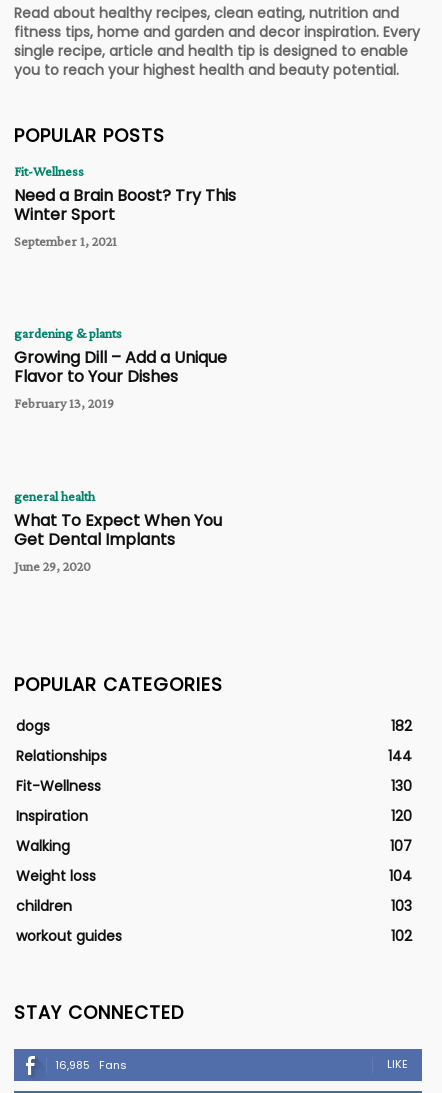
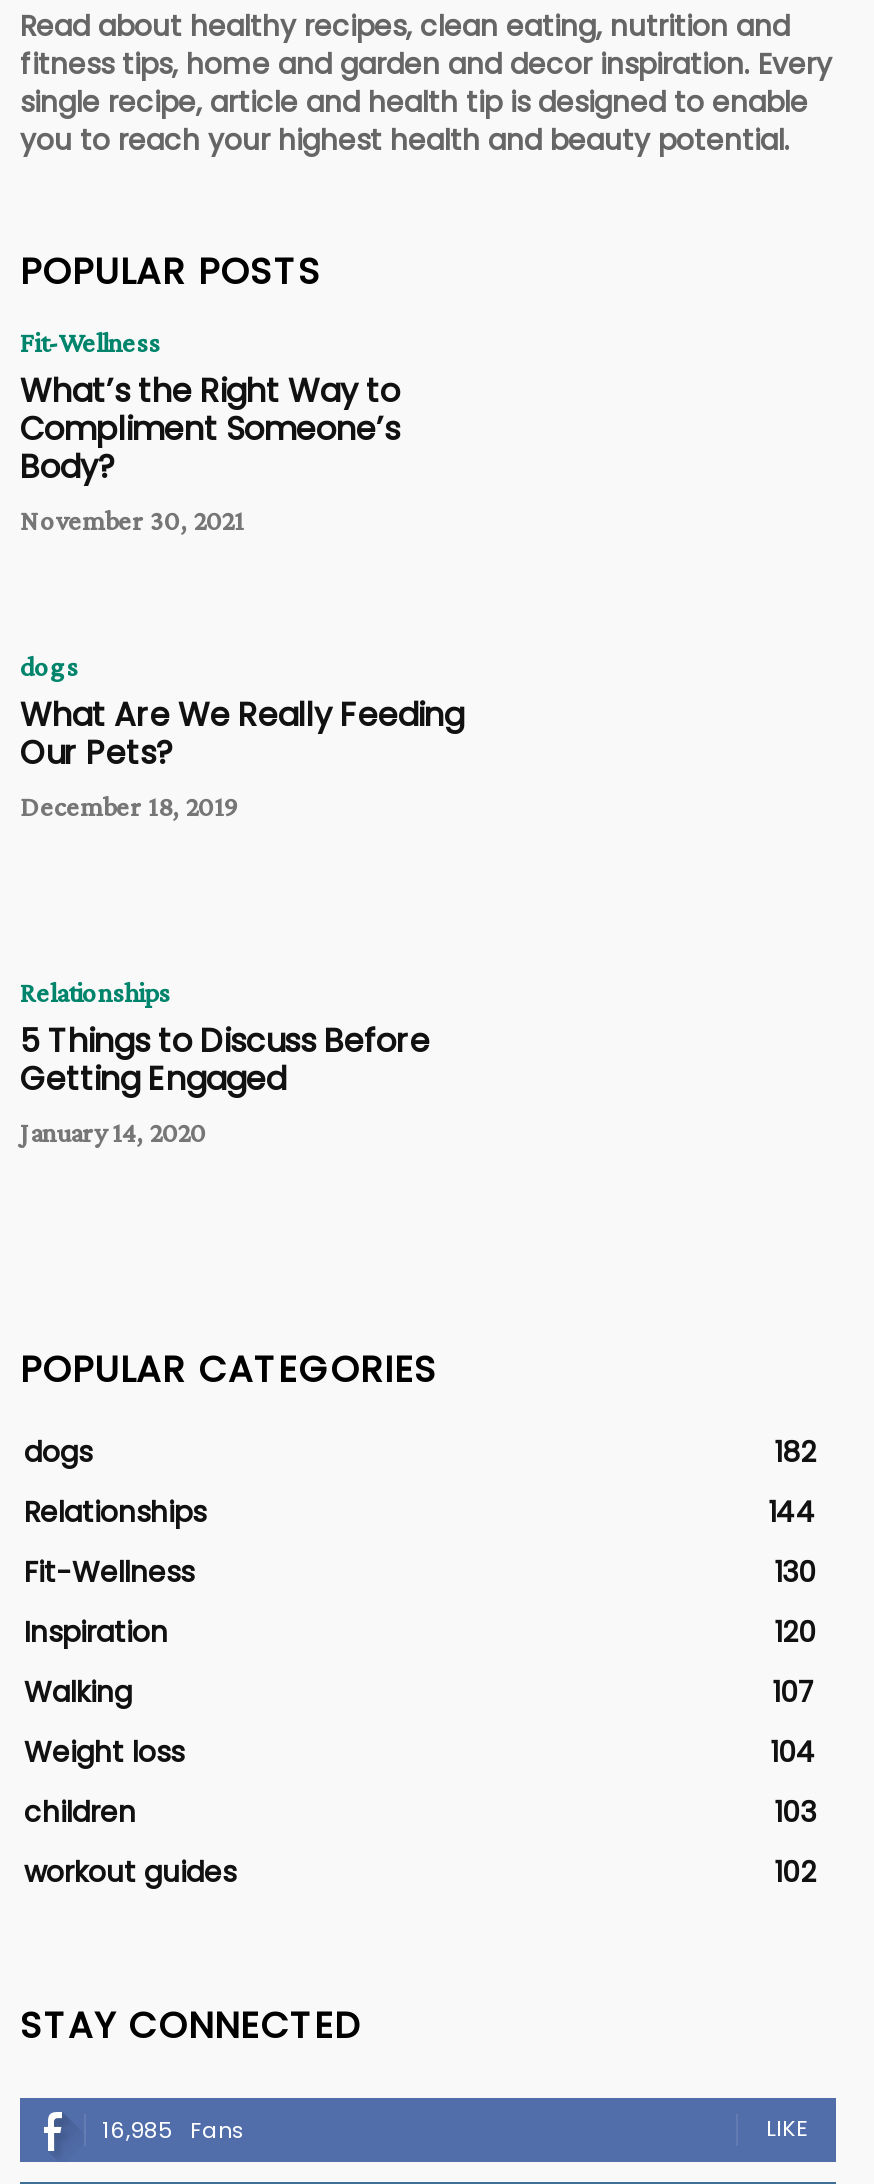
- Need a Brain Boost? Try This
- Winter Sport
- September 1, 2021
+ What’s the Right Way to
+ Compliment Someone’s
+ Body?
+ November 30, 2021

- gardening & plants
- Growing Dill – Add a Unique
- Flavor to Your Dishes
- February 13, 2019
+ dogs
+ What Are We Really Feeding
+ Our Pets?
+ December 18, 2019

- general health
- What To Expect When You
- Get Dental Implants
- June 29, 2020
+ Relationships
+ 5 Things to Discuss Before
+ Getting Engaged
+ January 14, 2020
